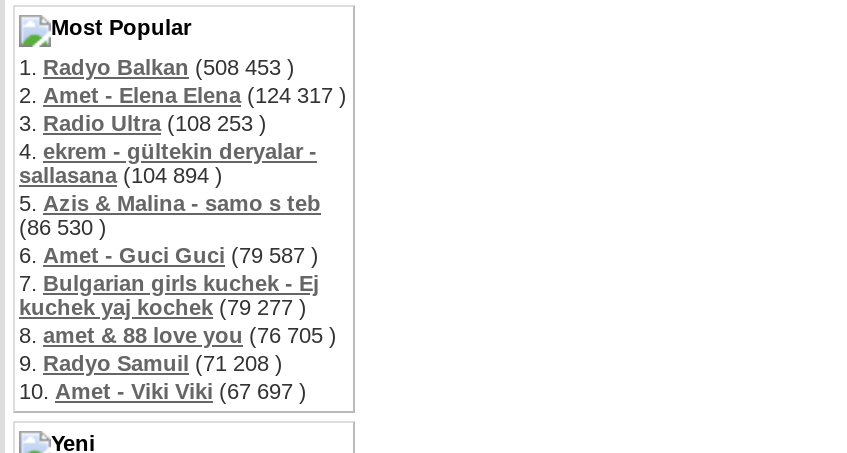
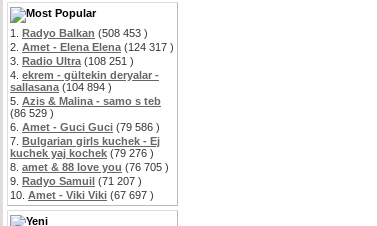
- Radio Ultra (108 253 )
+ Radio Ultra (108 251 )

- (86 530 )
+ (86 529 )

- Amet - Guci Guci (79 587 )
+ Amet - Guci Guci (79 586 )

- kuchek yaj kochek(79 277 )
+ kuchek yaj kochek(79 276 )

- Radyo Samuil (71 208 )
+ Radyo Samuil (71 207 )
